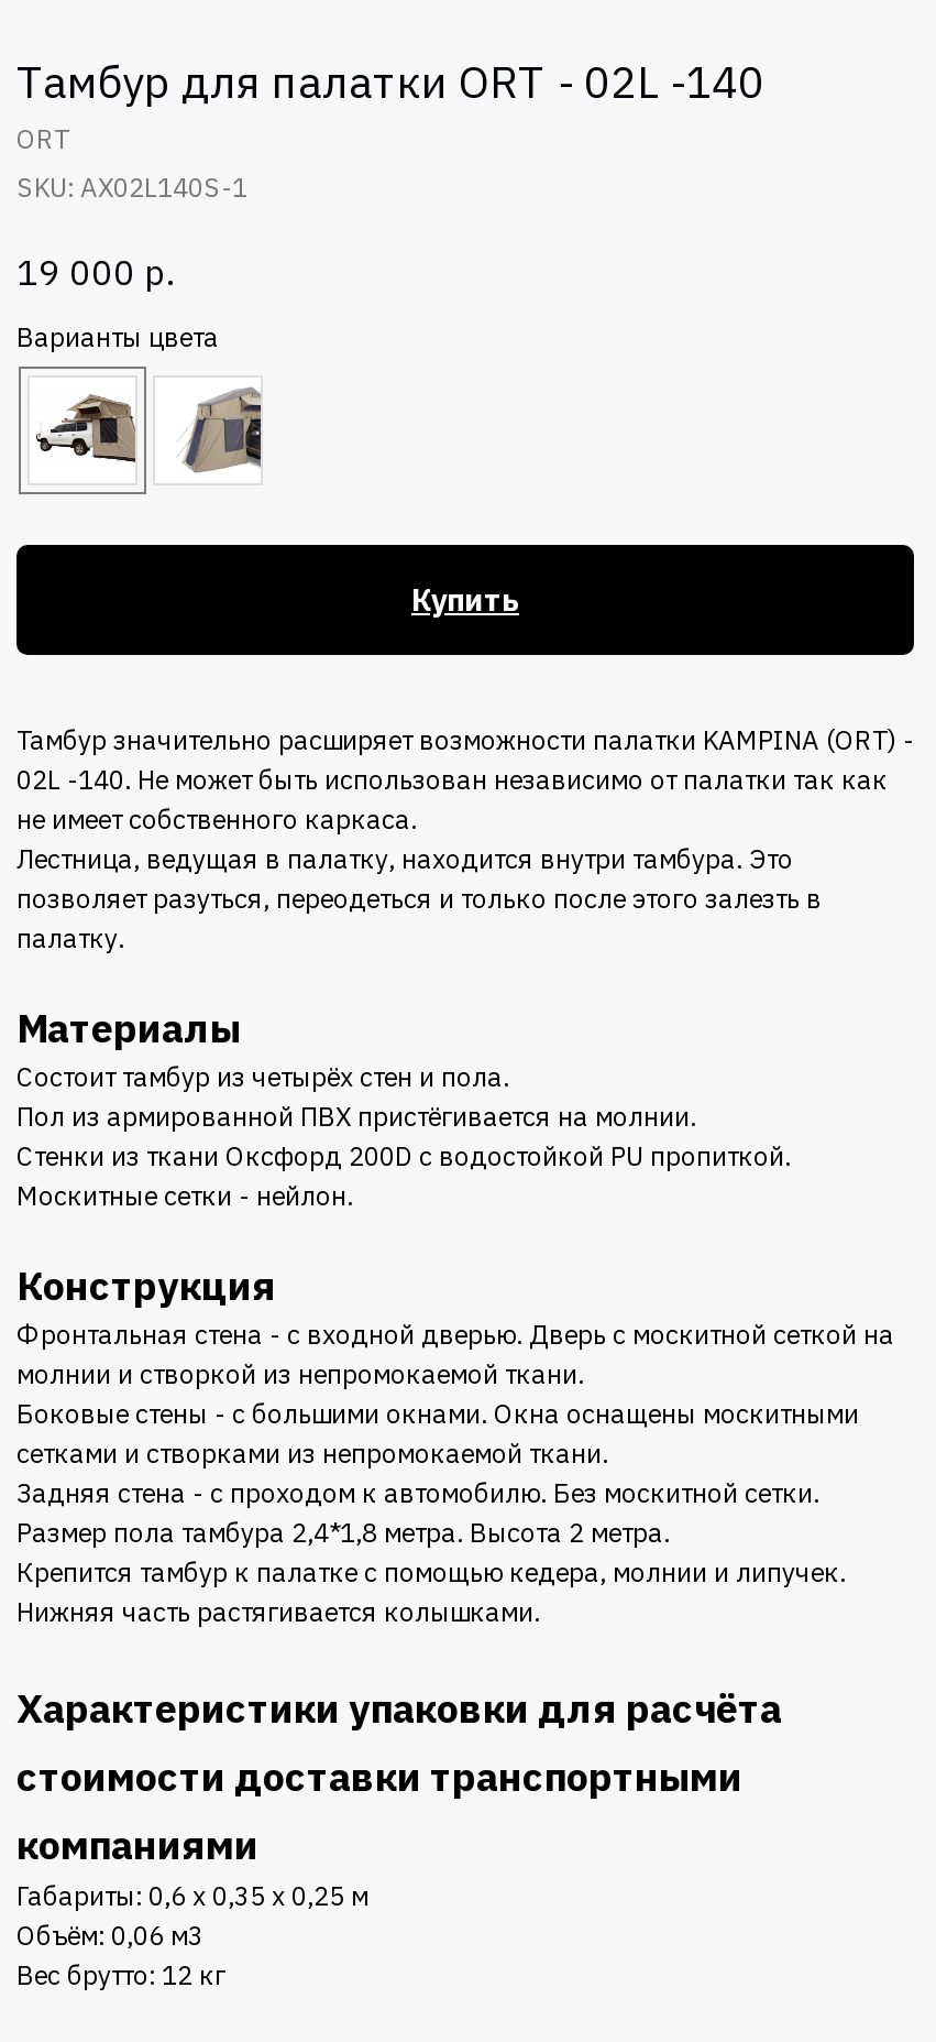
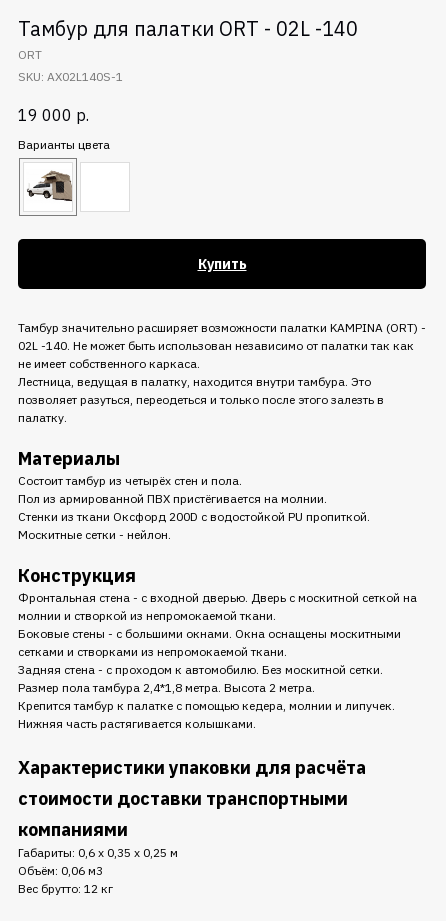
- [image]
